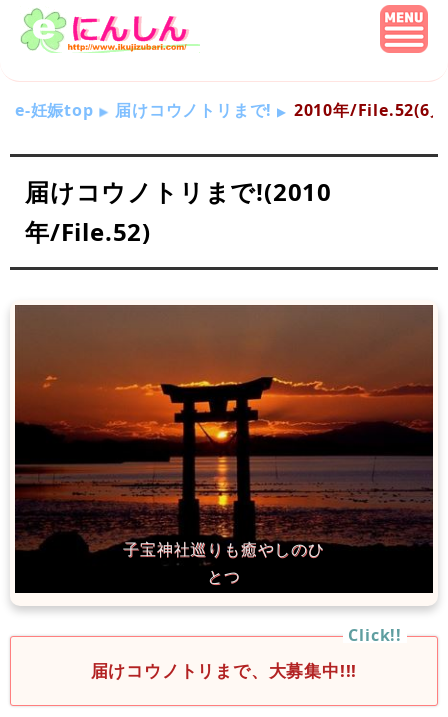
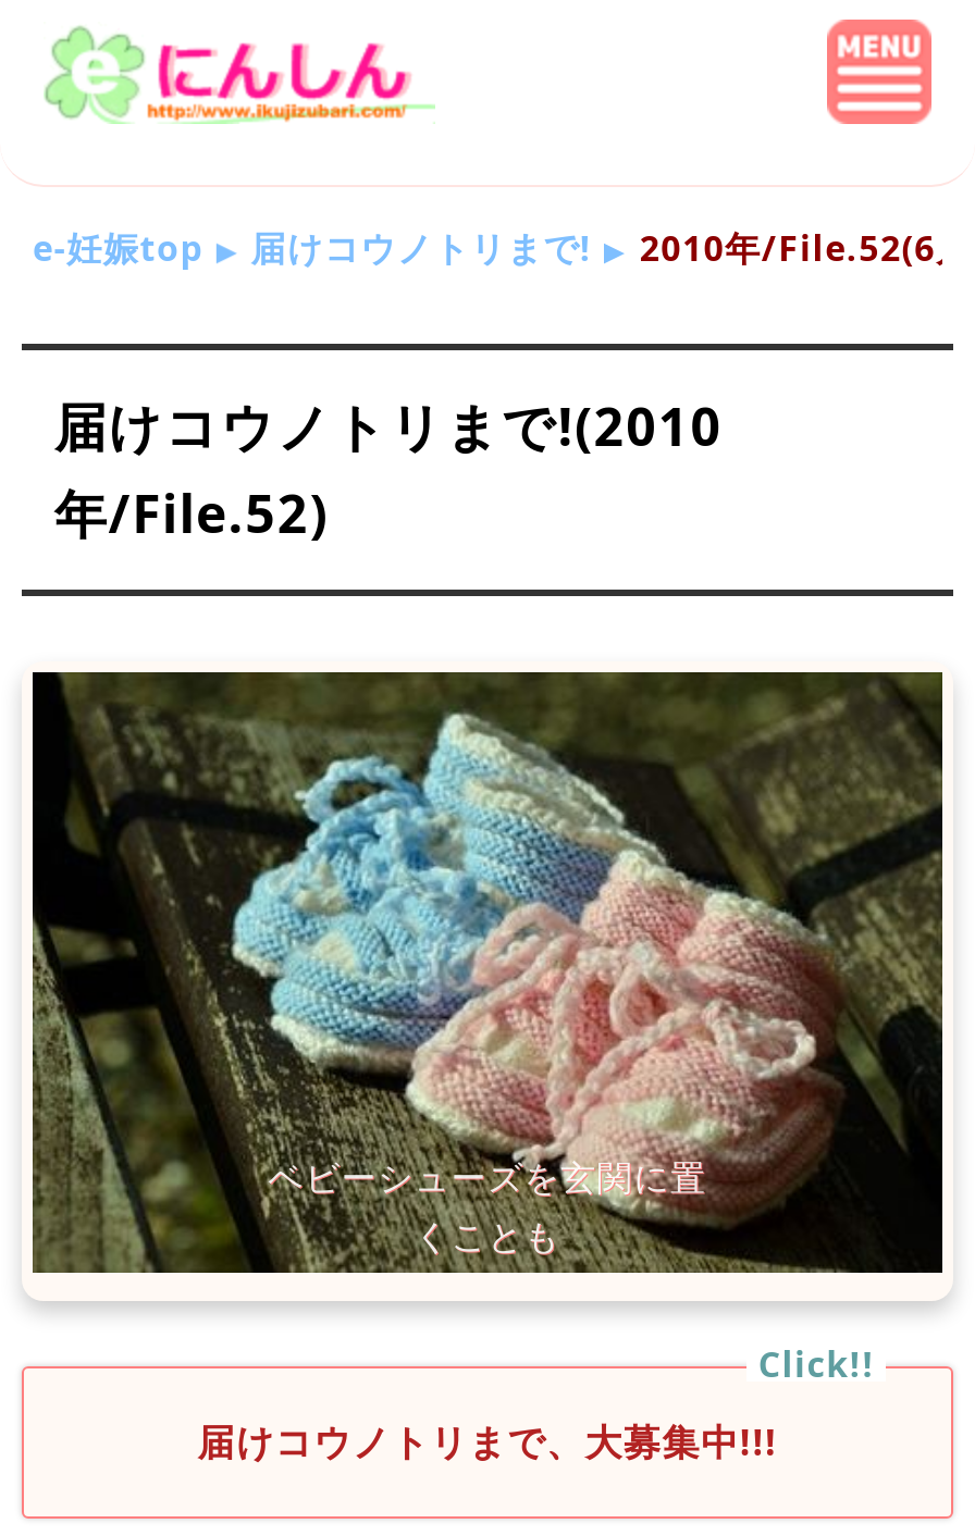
- [image]
+ [image]
